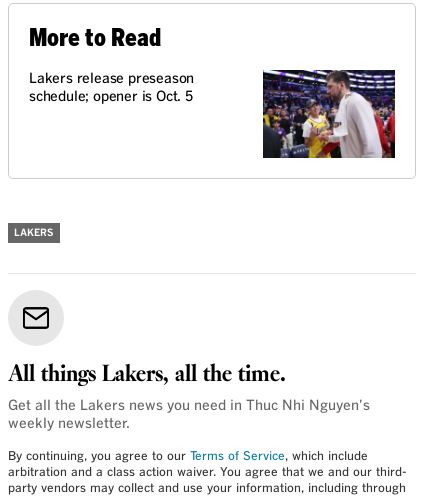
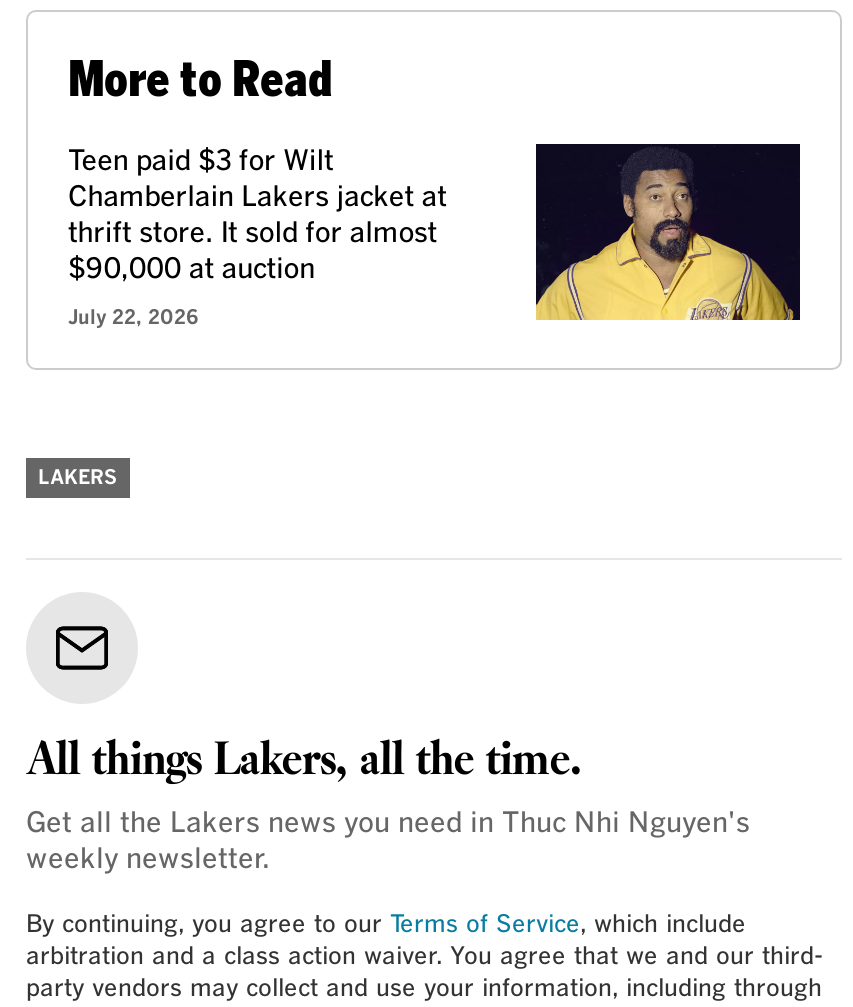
- Lakers release preseason
- schedule; opener is Oct. 5
+ Teen paid $3 for Wilt
+ Chamberlain Lakers jacket at
+ thrift store. It sold for almost
+ $90,000 at auction
+ July 22, 2026

- [image]
+ [image]
